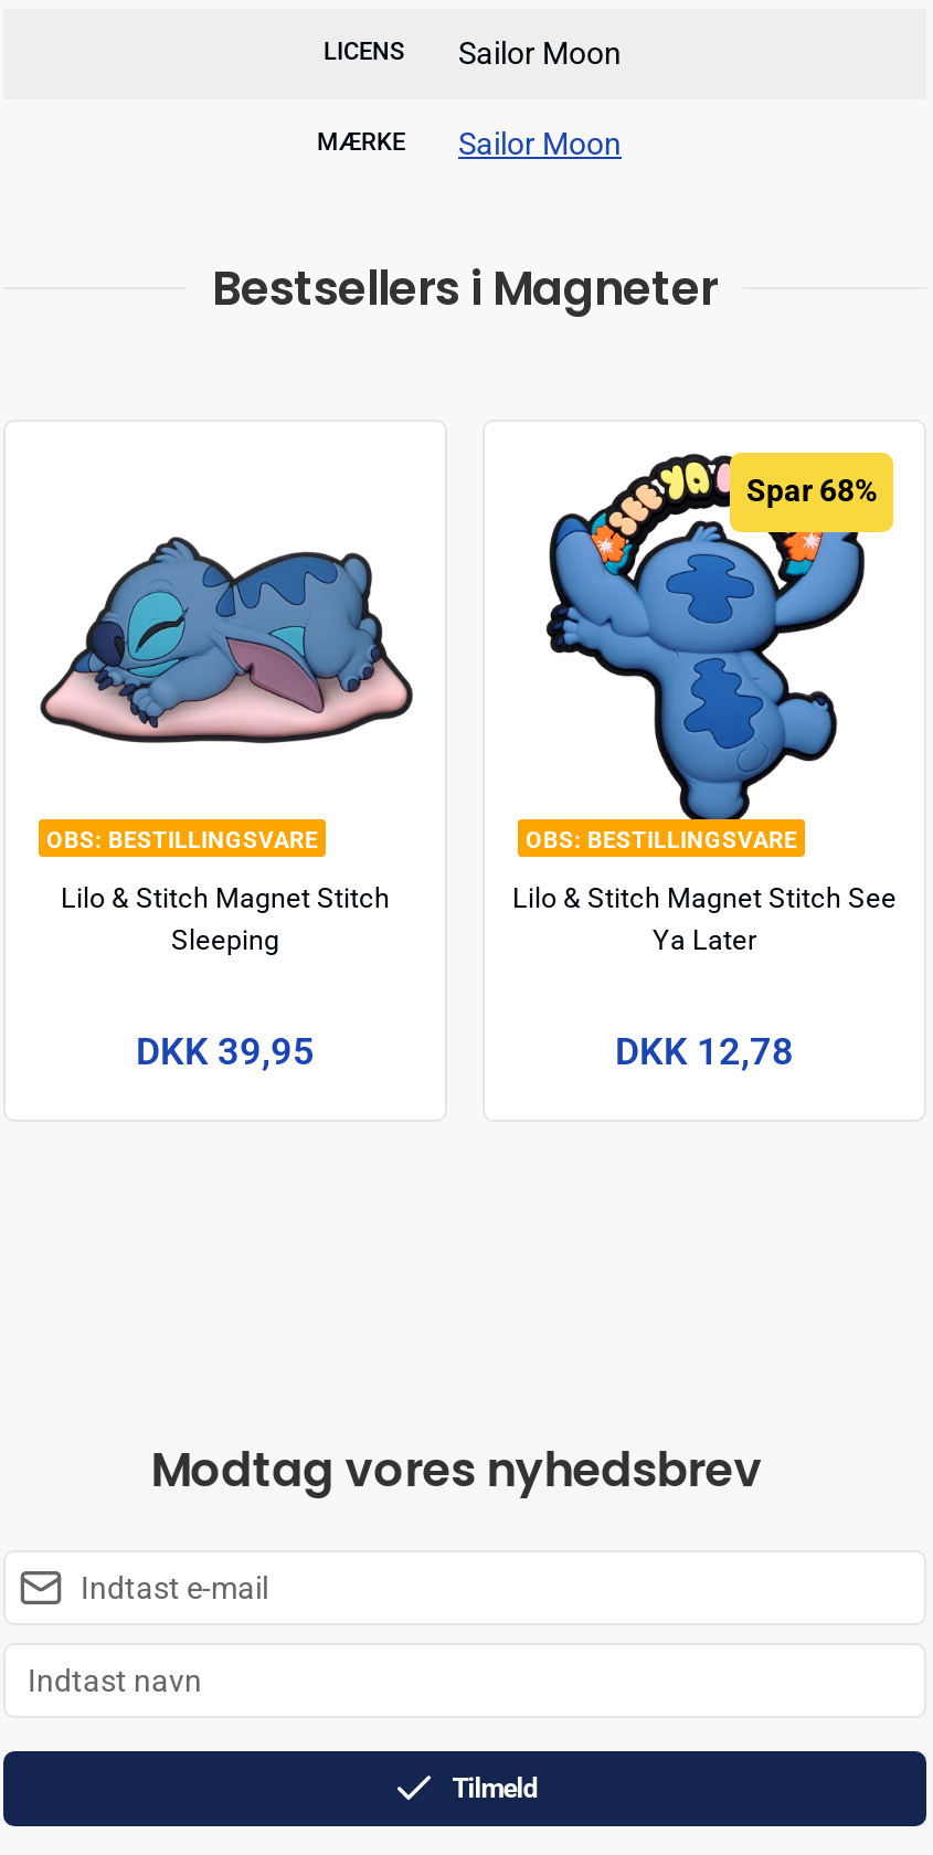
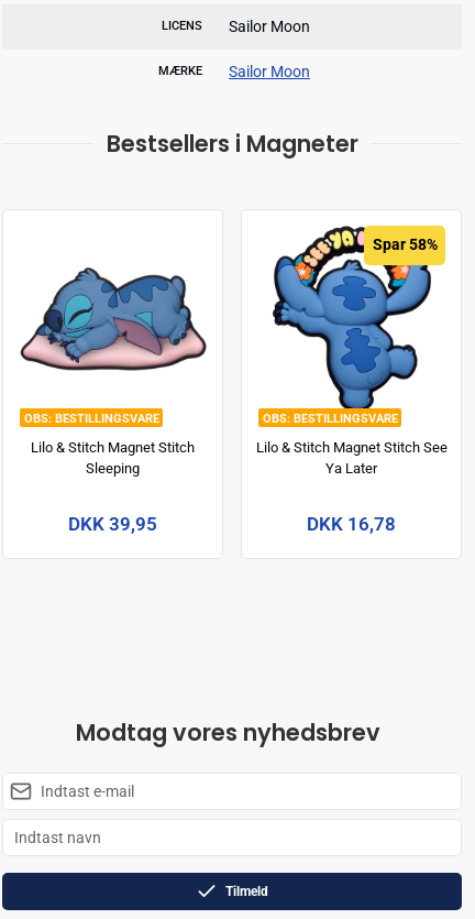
- Spar 68%
+ Spar 58%

- DKK 12,78
+ DKK 16,78
